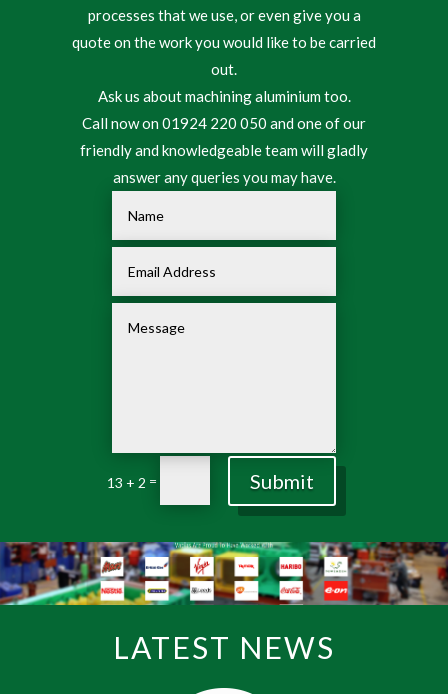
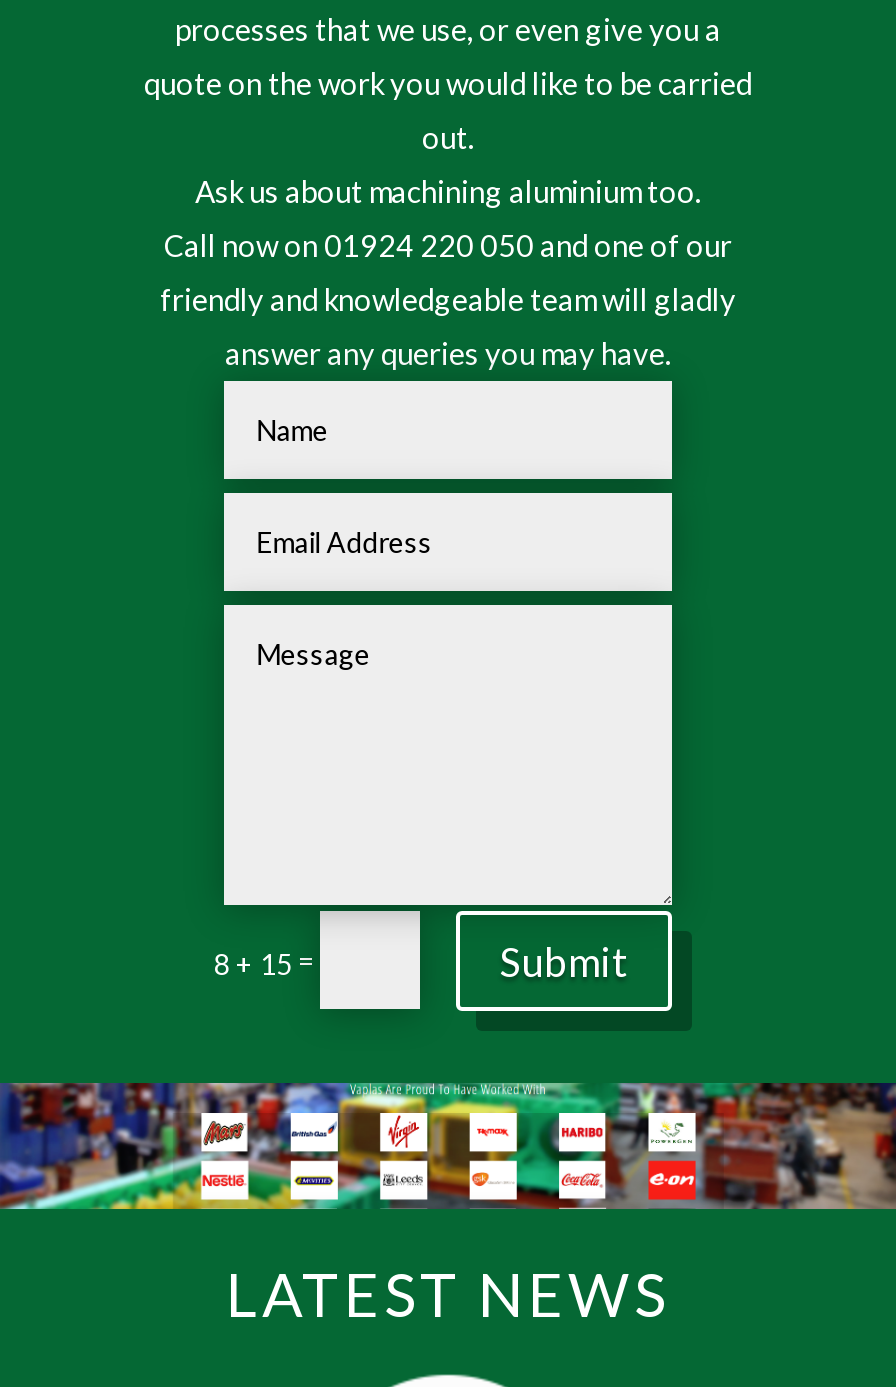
- 13 + 2 =
+ 8 + 15 =
